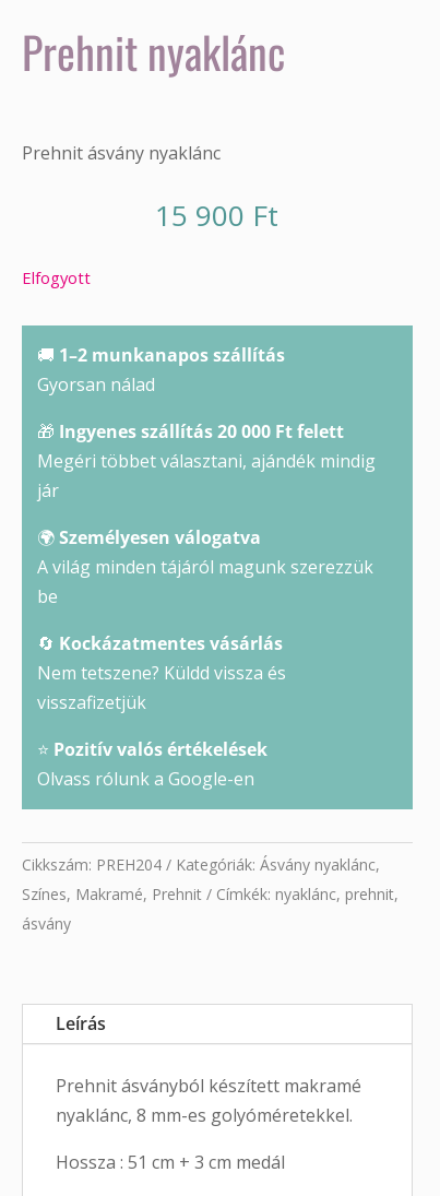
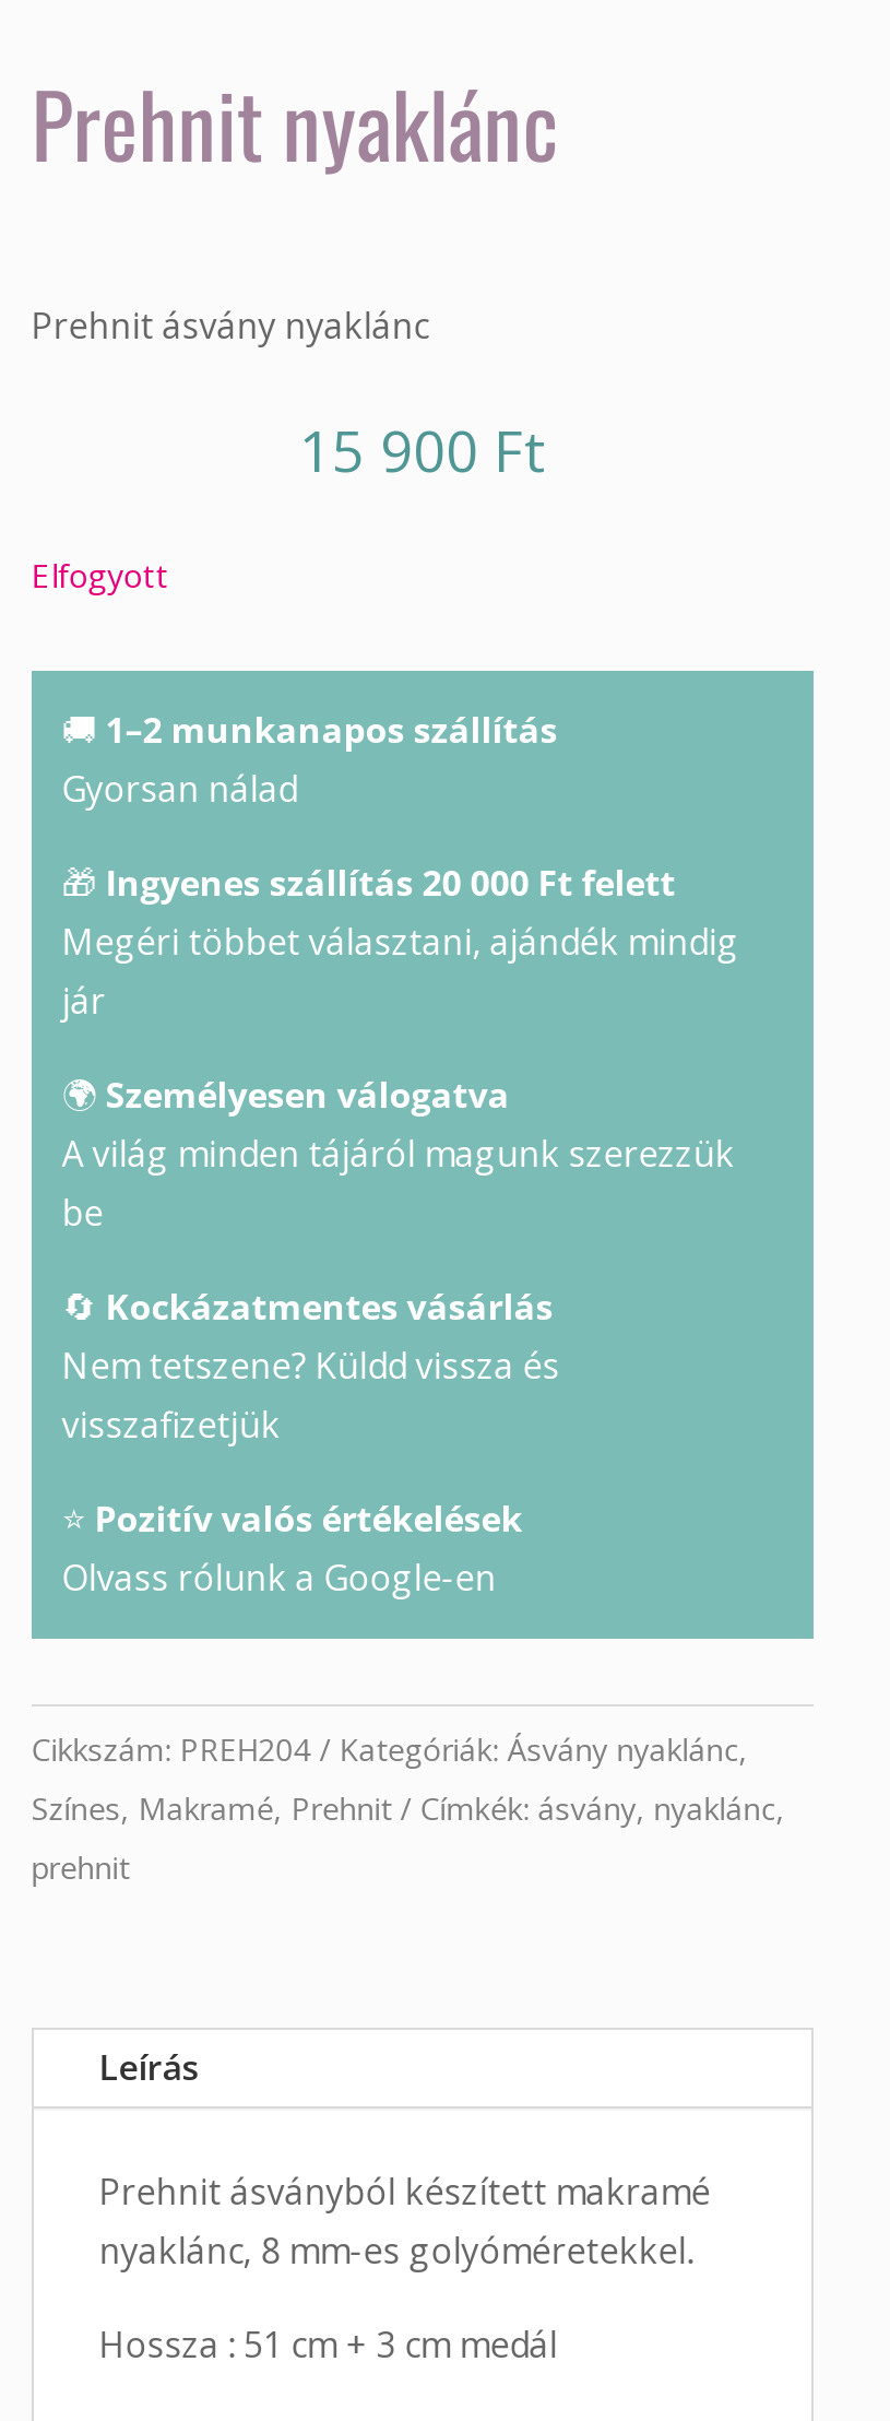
- Címkék: nyaklánc, prehnit,
- ásvány
+ Címkék: ásvány, nyaklánc,
+ prehnit
